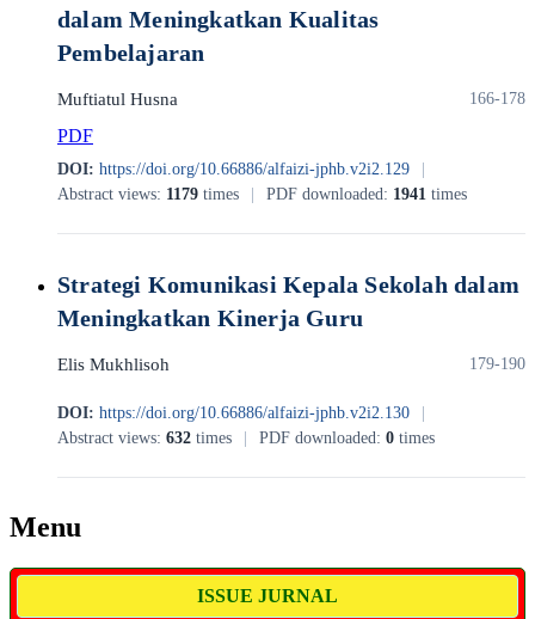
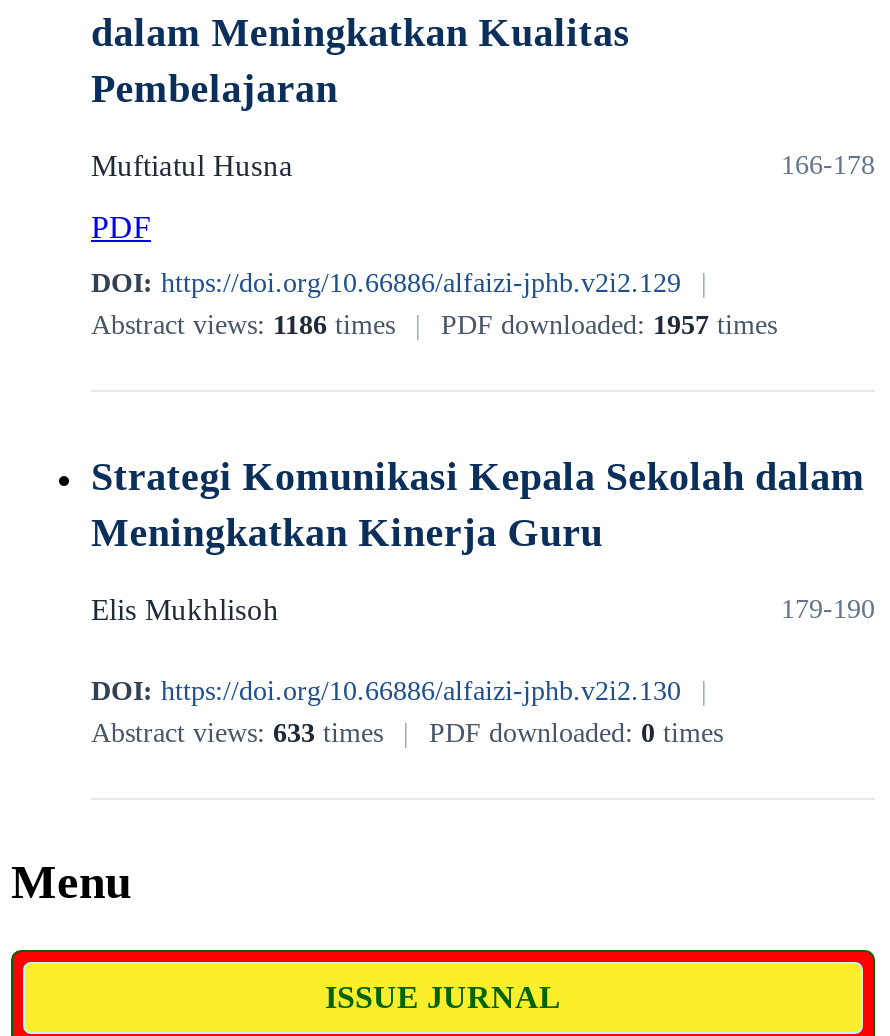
- Abstract views: 1179 times
+ Abstract views: 1186 times

- PDF downloaded: 1941 times
+ PDF downloaded: 1957 times

- Abstract views: 632 times
+ Abstract views: 633 times
